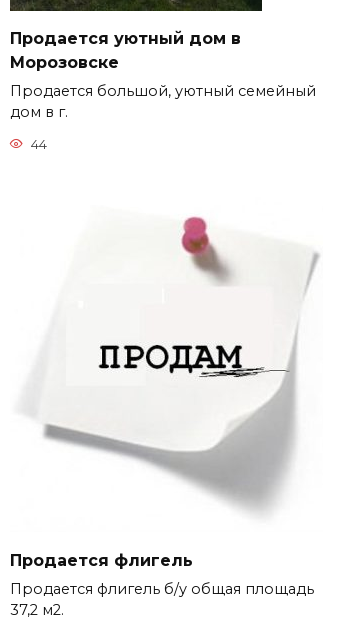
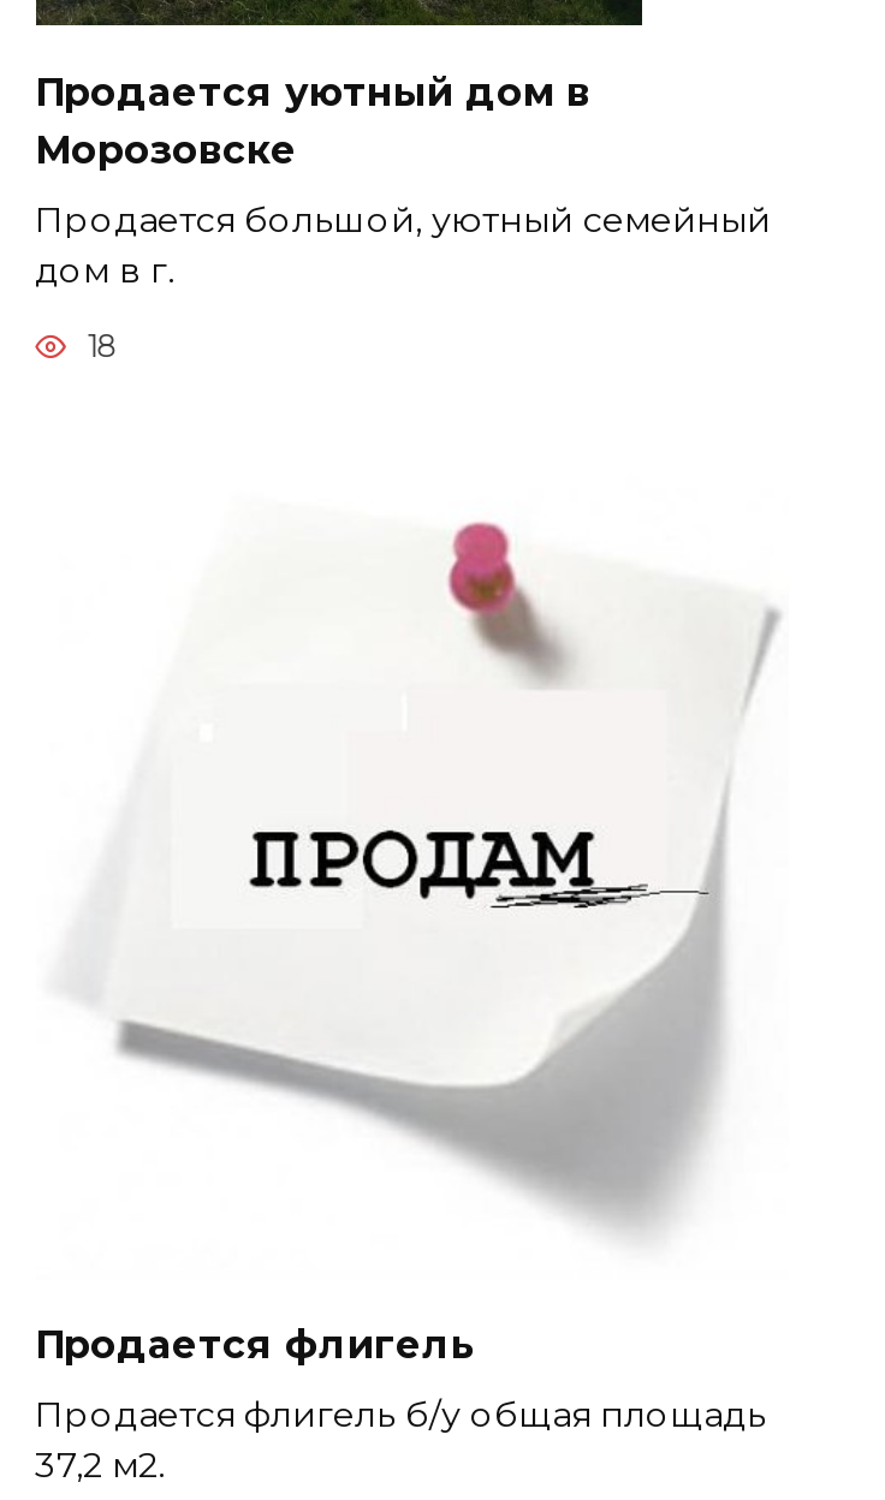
- 44
+ 18
